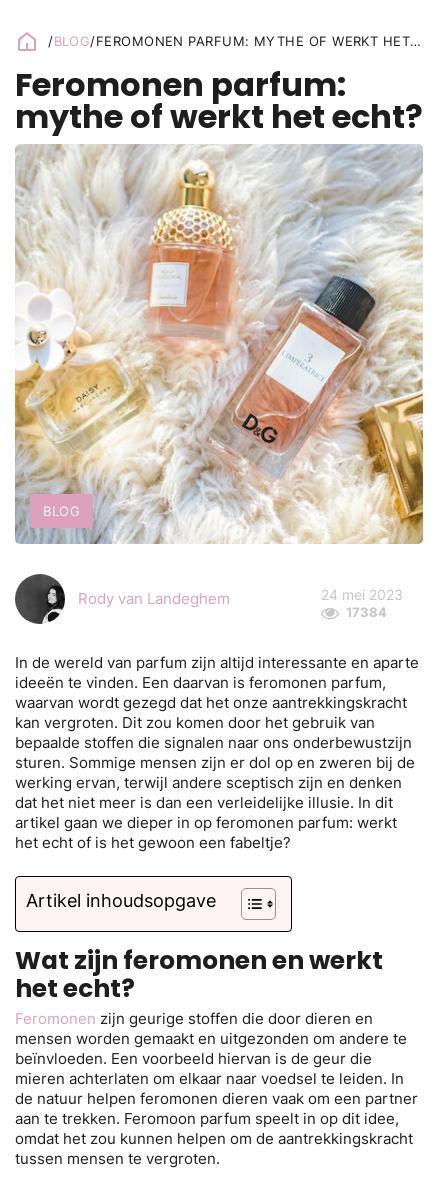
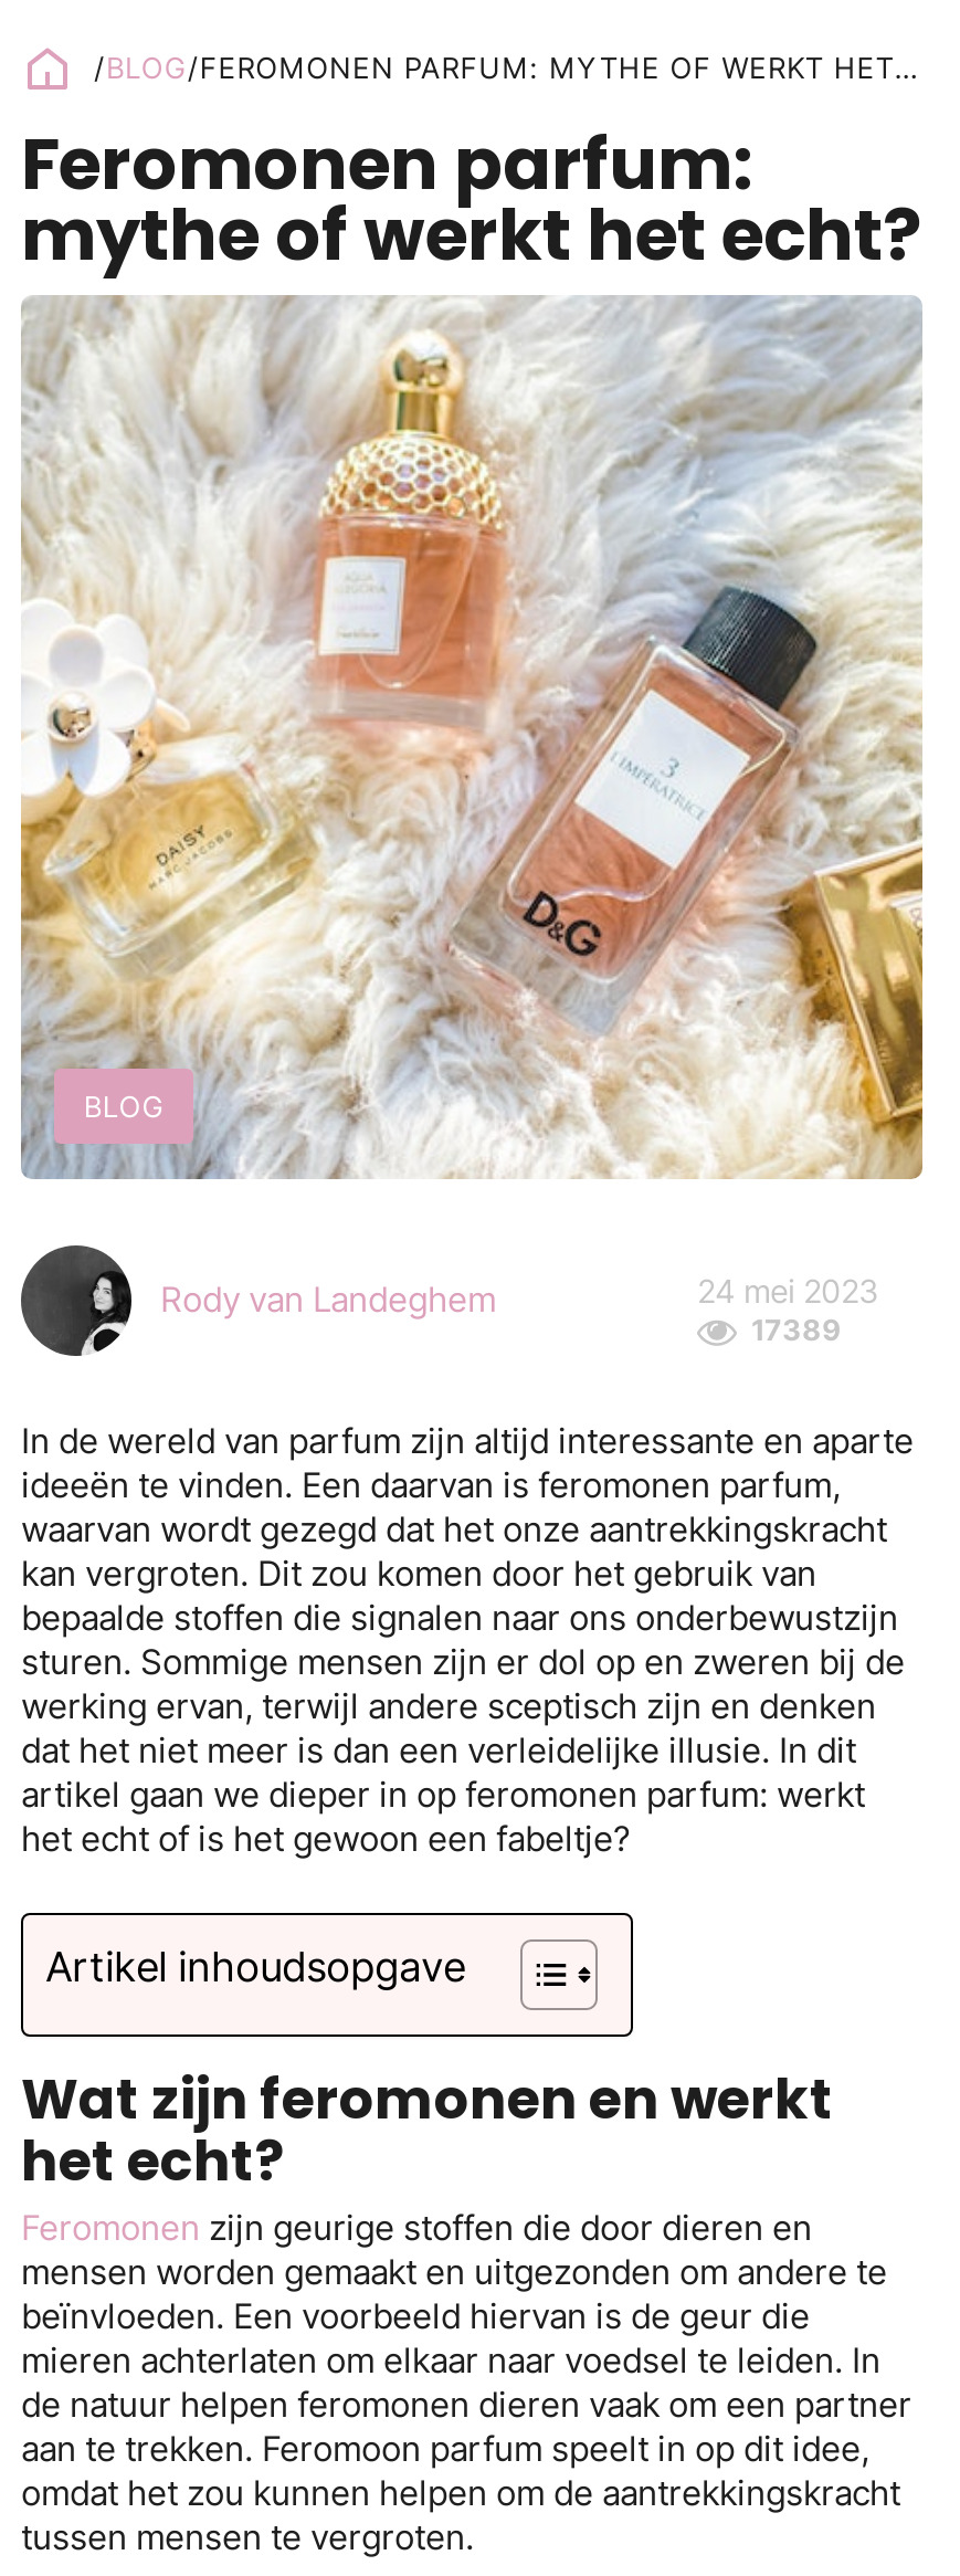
- 17384
+ 17389
